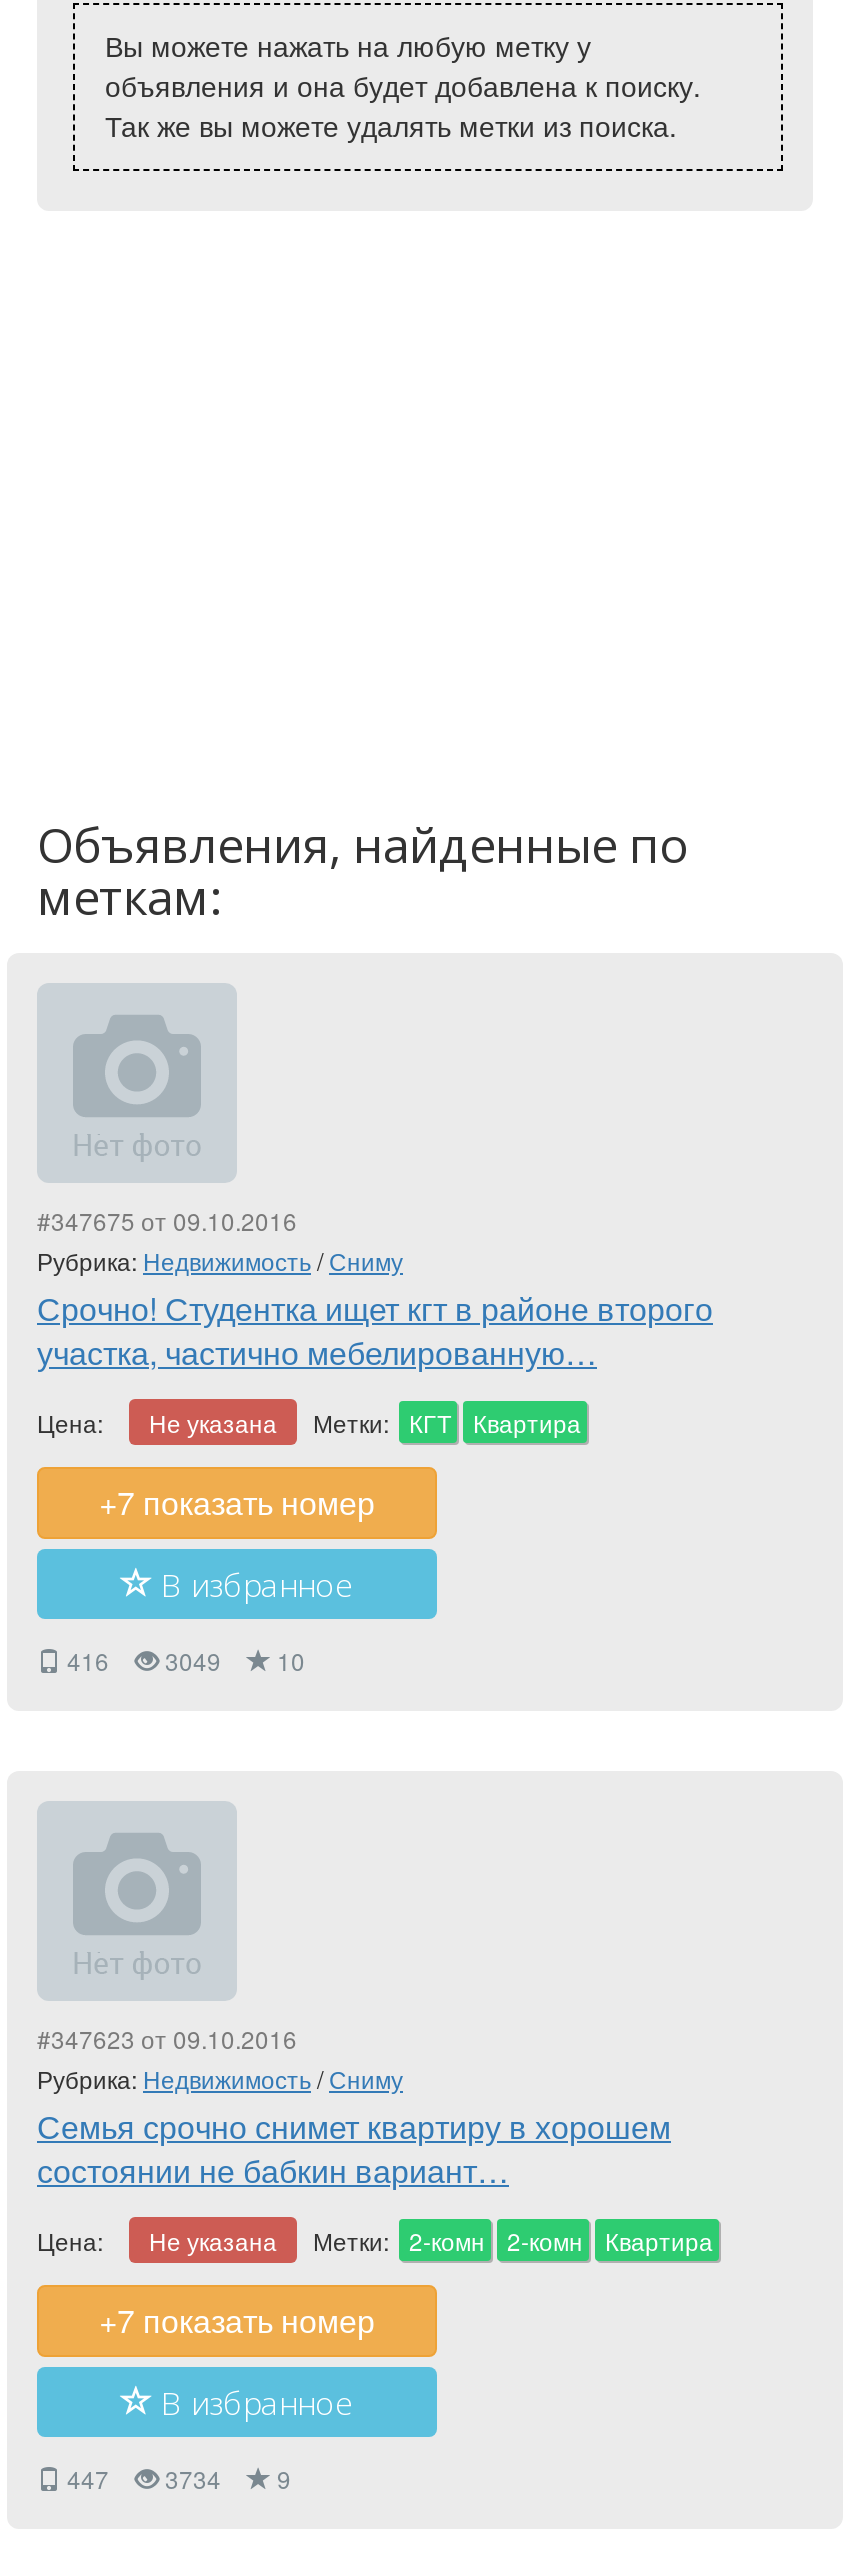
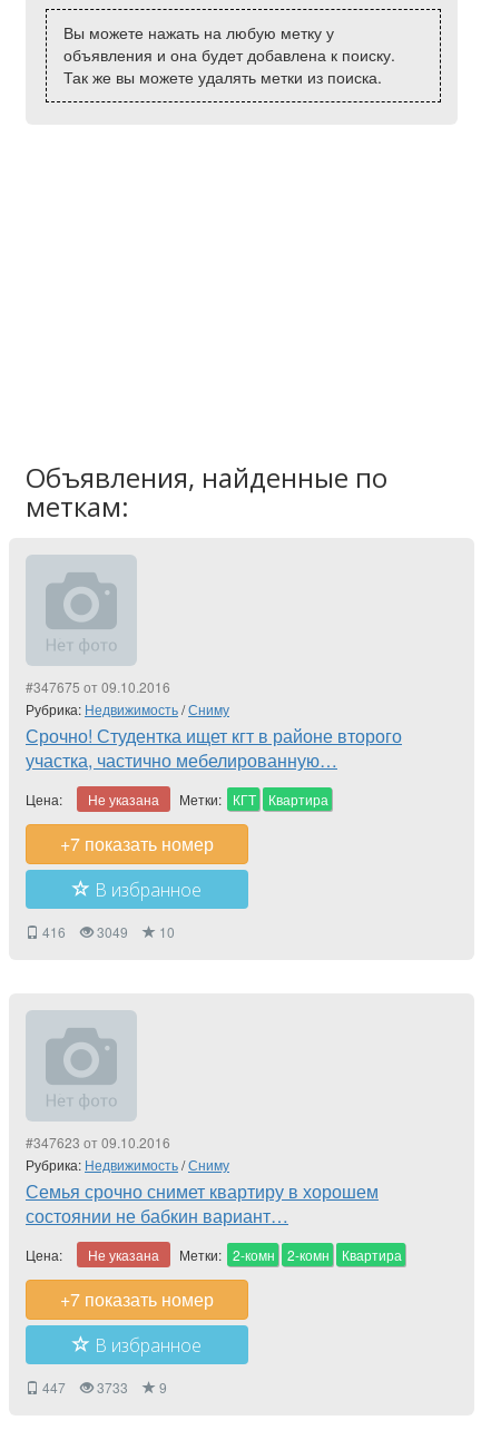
- 447 3734 9
+ 447 3733 9
